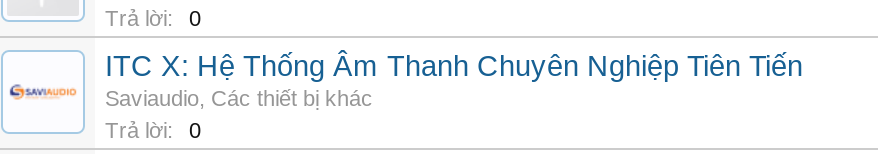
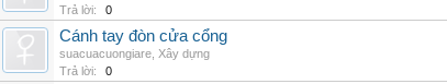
- [image]

- ITC X: Hệ Thống Âm Thanh Chuyên Nghiệp Tiên Tiến
- Saviaudio, Các thiết bị khác
+ Cánh tay đòn cửa cổng
+ suacuacuongiare, Xây dựng
